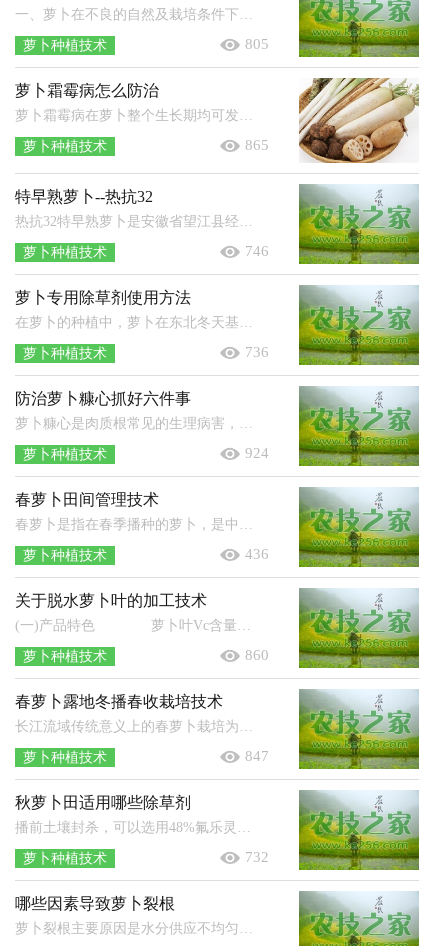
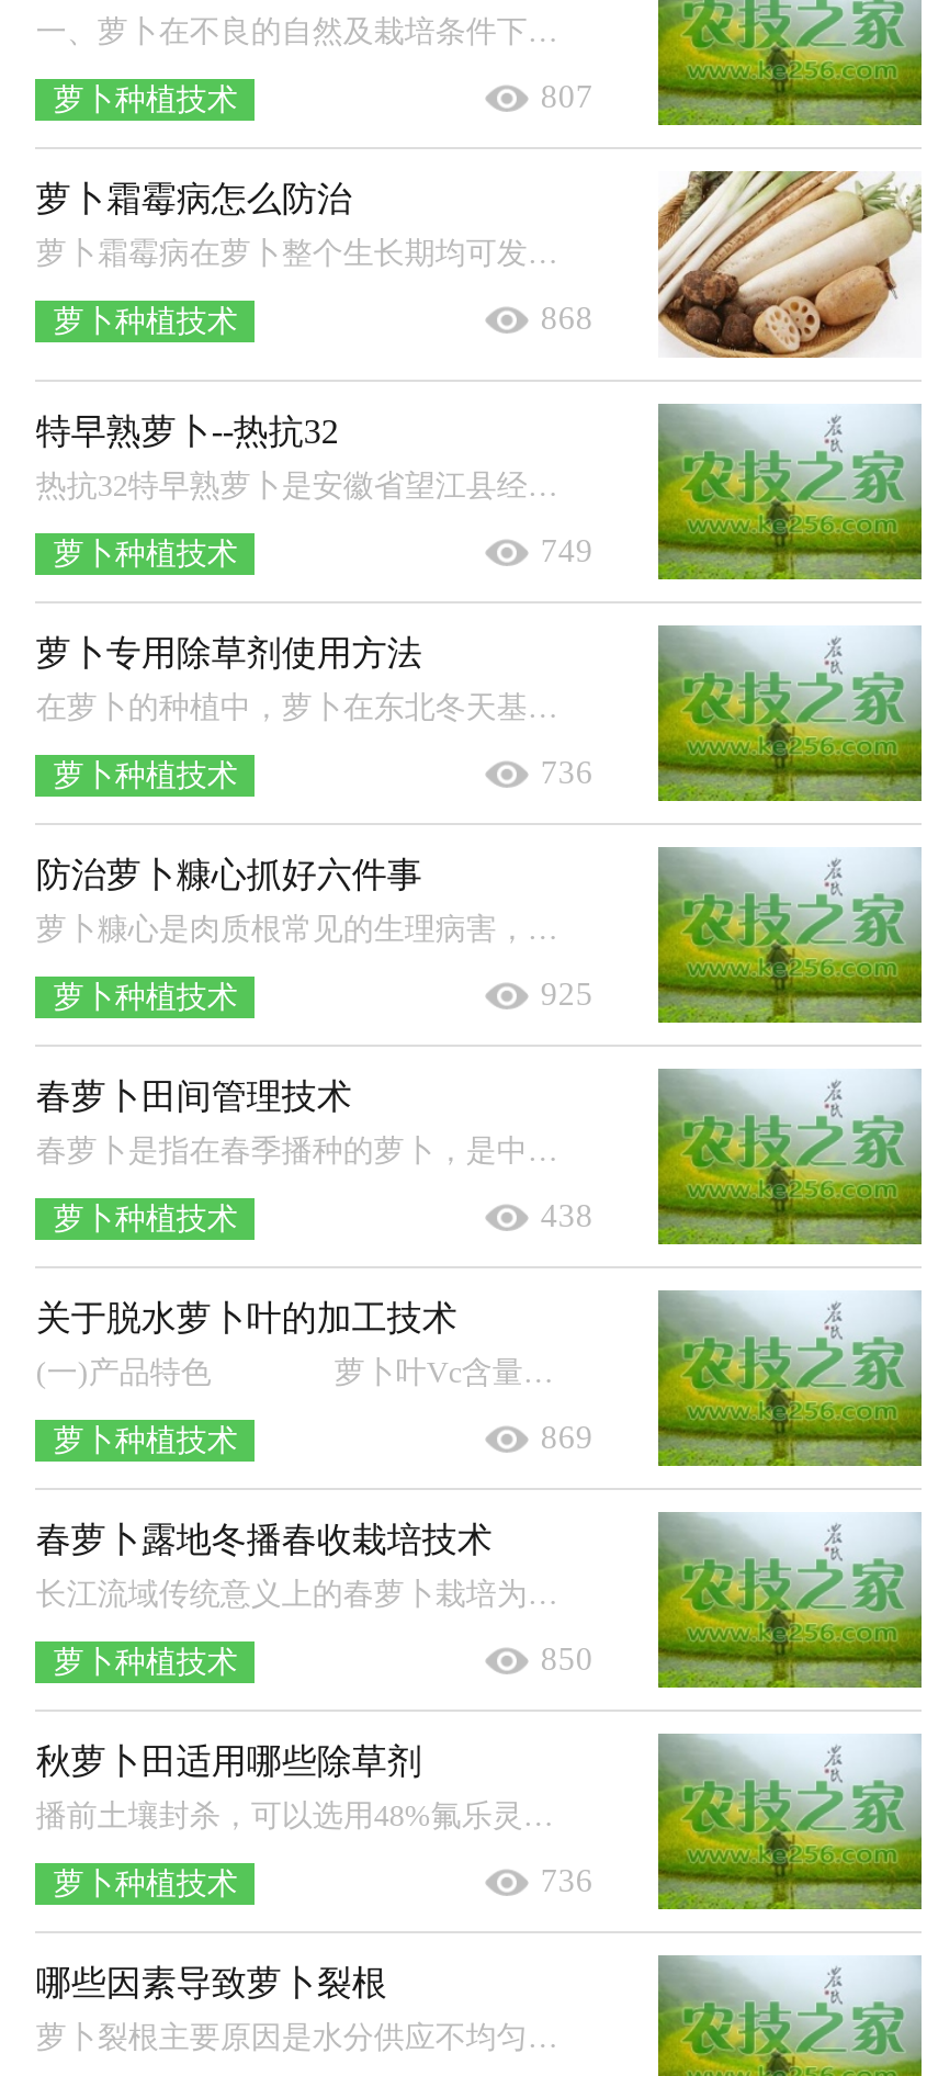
- 805
+ 807

- 865
+ 868

- 746
+ 749

- 924
+ 925

- 436
+ 438

- 860
+ 869

- 847
+ 850

- 732
+ 736
